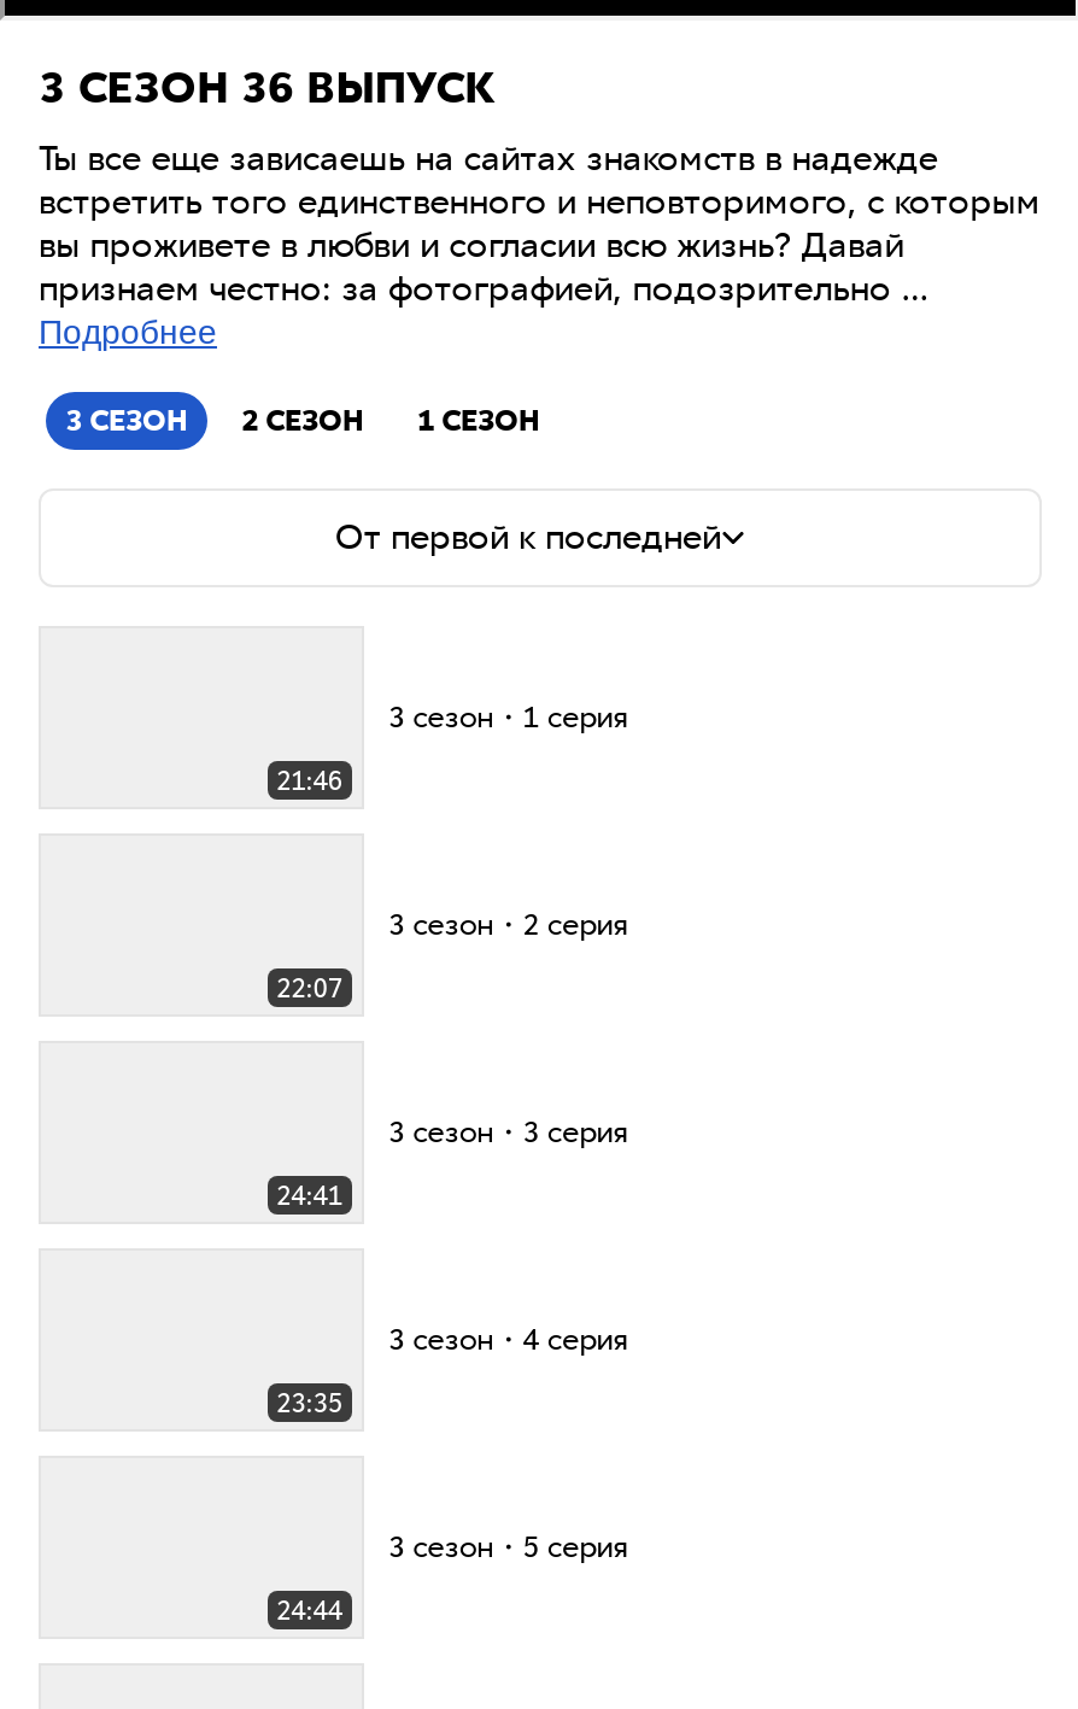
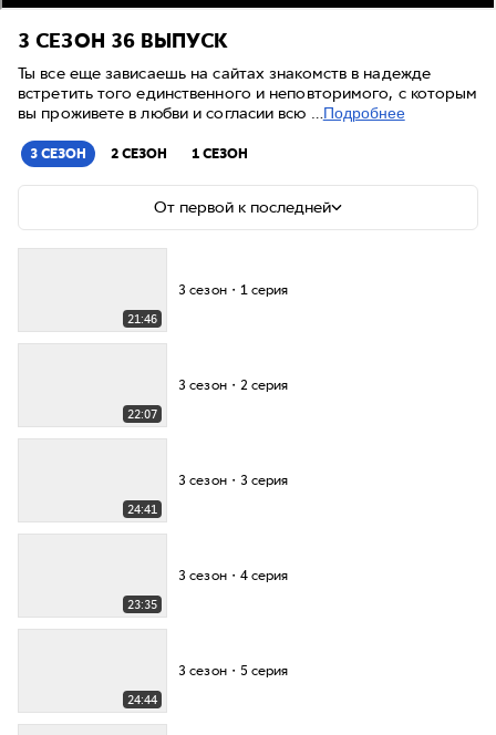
- вы проживете в любви и согласии всю жизнь? Давай
- признаем честно: за фотографией, подозрительно …
- Подробнее
+ вы проживете в любви и согласии всю …Подробнее
